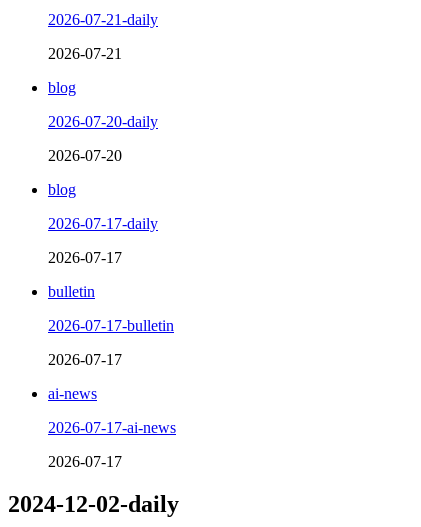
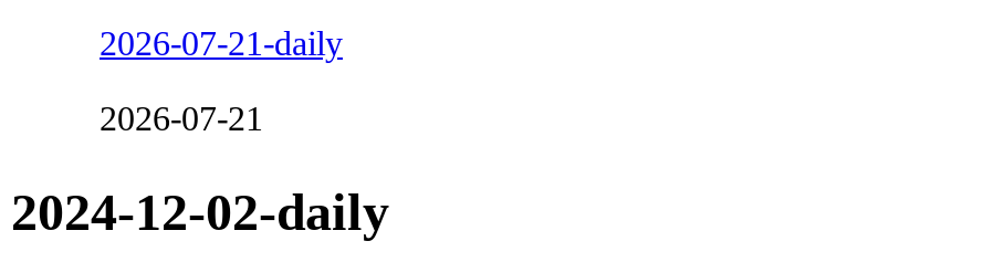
- blog
- 2026-07-20-daily
- 2026-07-20
- blog
- 2026-07-17-daily
- 2026-07-17
- bulletin
- 2026-07-17-bulletin
- 2026-07-17
- ai-news
- 2026-07-17-ai-news
- 2026-07-17
